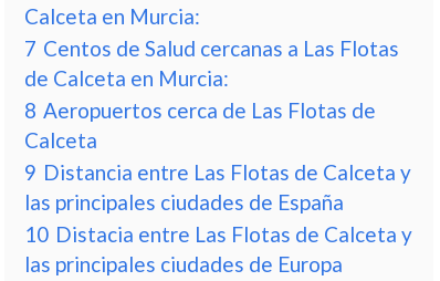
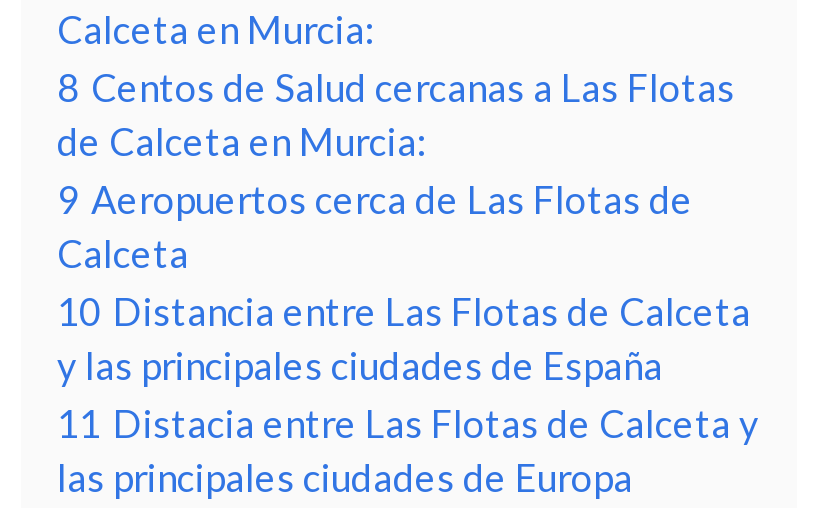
- 7 Centos de Salud cercanas a Las Flotas
+ 8 Centos de Salud cercanas a Las Flotas

- 8 Aeropuertos cerca de Las Flotas de
+ 9 Aeropuertos cerca de Las Flotas de

- 9 Distancia entre Las Flotas de Calceta y
- las principales ciudades de España
- 10 Distacia entre Las Flotas de Calceta y
+ 10 Distancia entre Las Flotas de Calceta
+ y las principales ciudades de España
+ 11 Distacia entre Las Flotas de Calceta y
